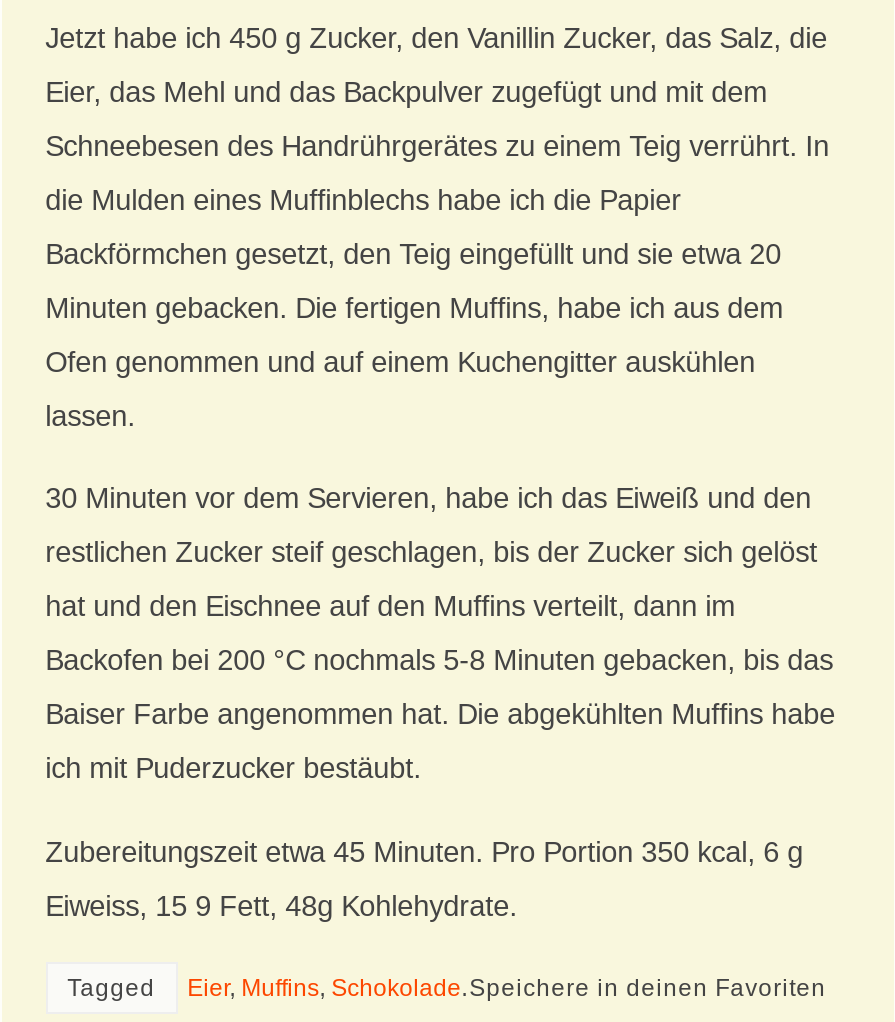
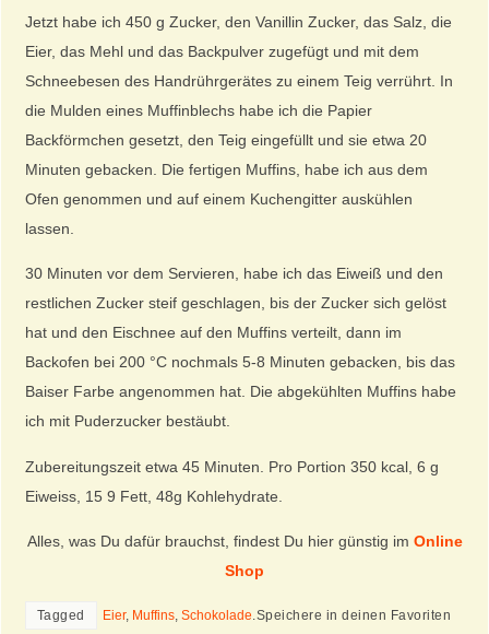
+ Alles, was Du dafür brauchst, findest Du hier günstig im Online
+ Shop
